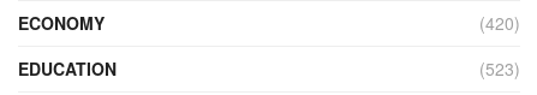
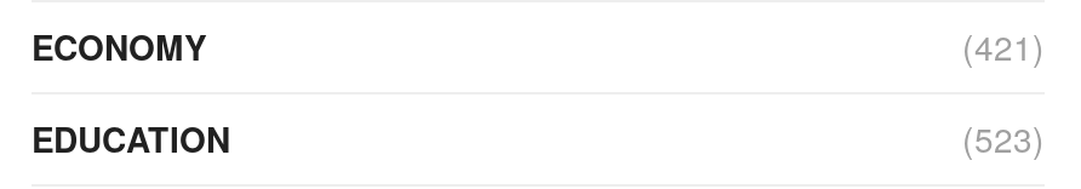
- (420)
+ (421)
